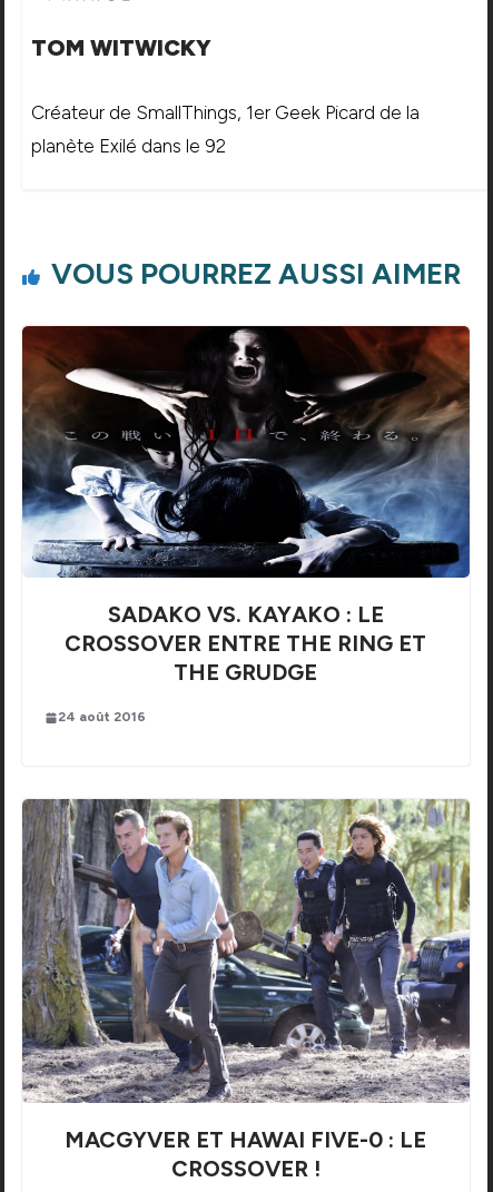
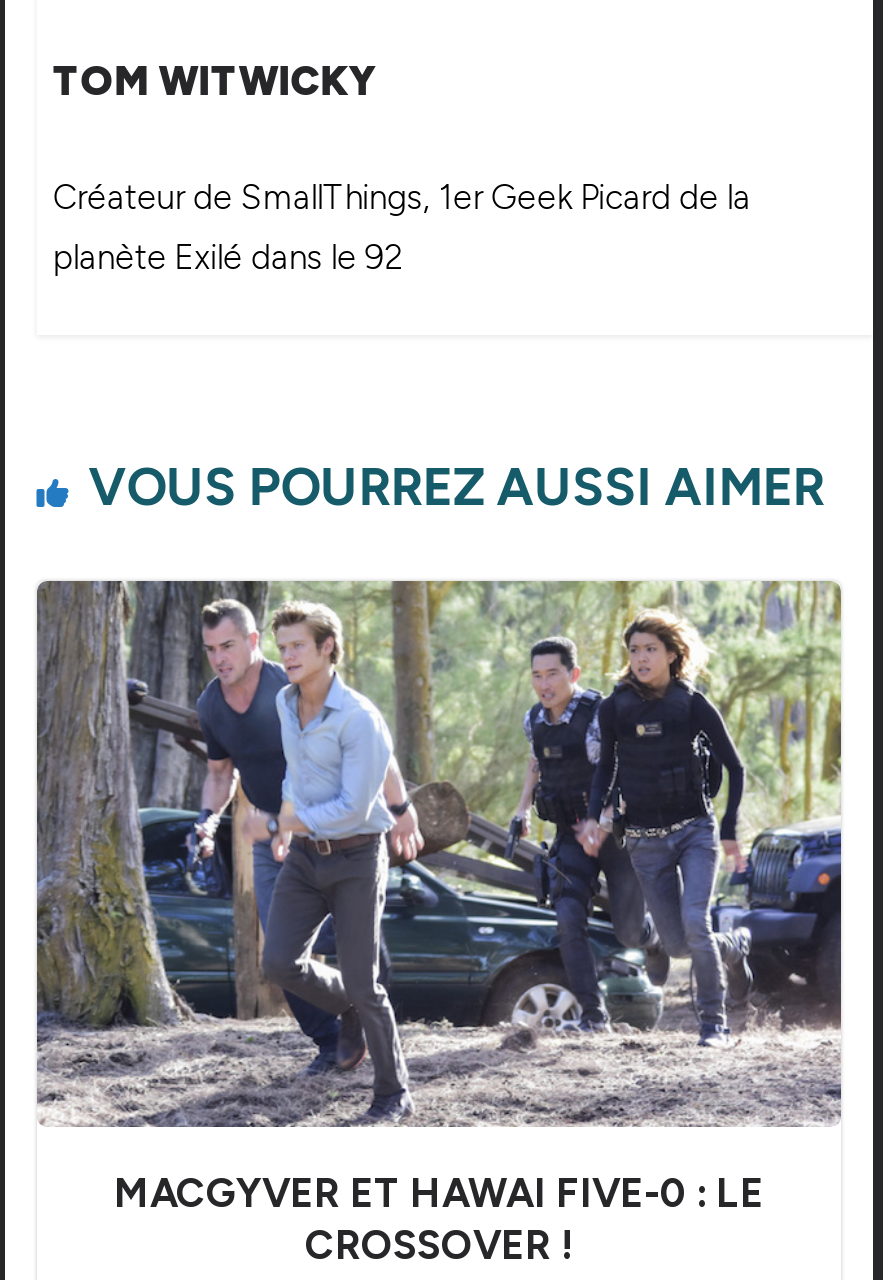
- [image]
- SADAKO VS. KAYAKO : LE
- CROSSOVER ENTRE THE RING ET
- THE GRUDGE
- 24 août 2016
